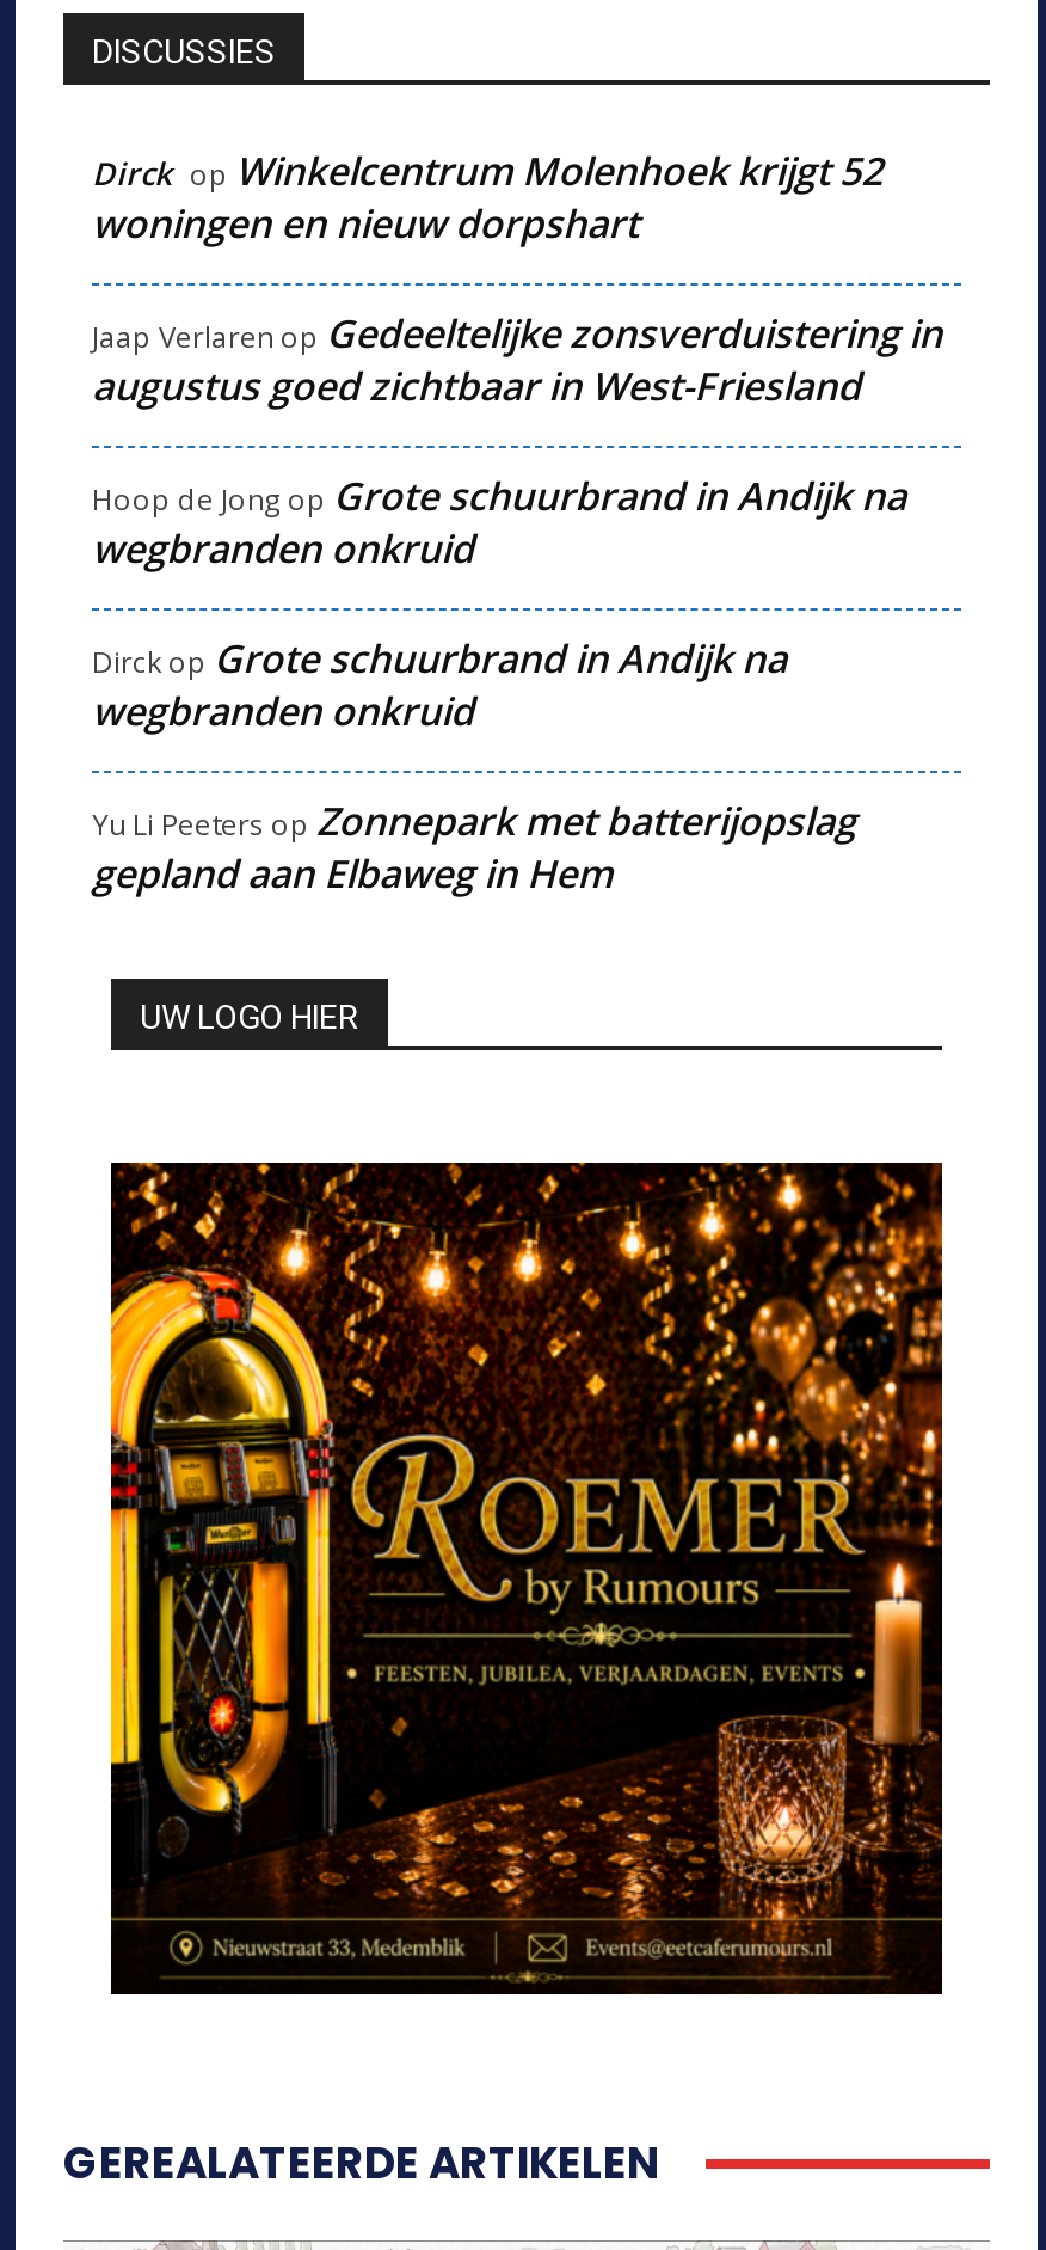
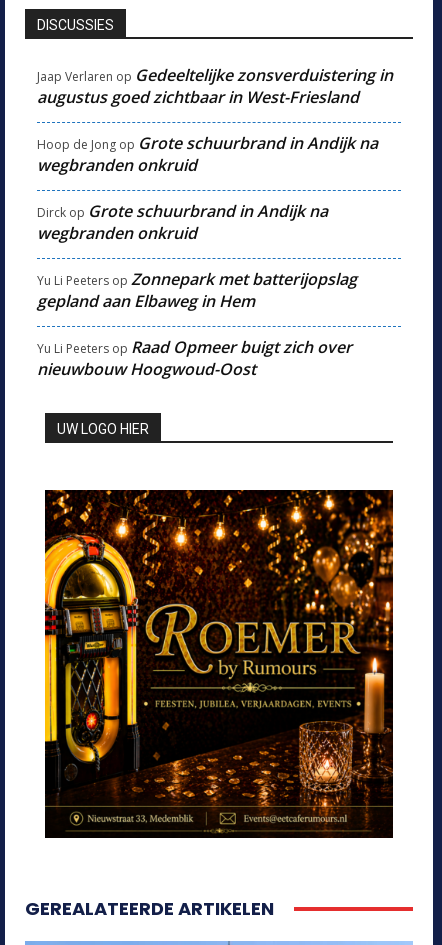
- Dirck op Winkelcentrum Molenhoek krijgt 52
- woningen en nieuw dorpshart

moved up: Jaap Verlaren op Gedeeltelijke zonsverduistering in | augustus goed zichtbaar in West-Friesland | Hoop de Jong op Grote schuurbrand in Andijk na | wegbranden onkruid | Dirckop Grote schuurbrand in Andijk na | wegbranden onkruid | Yu Li Peeters op Zonnepark met batterijopslag | gepland aan Elbaweg in Hem

+ Yu Li Peeters op Raad Opmeer buigt zich over
+ nieuwbouw Hoogwoud-Oost
